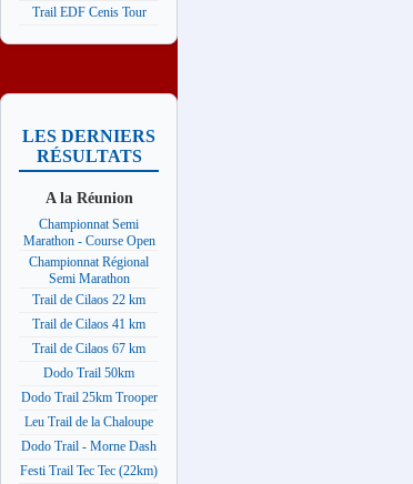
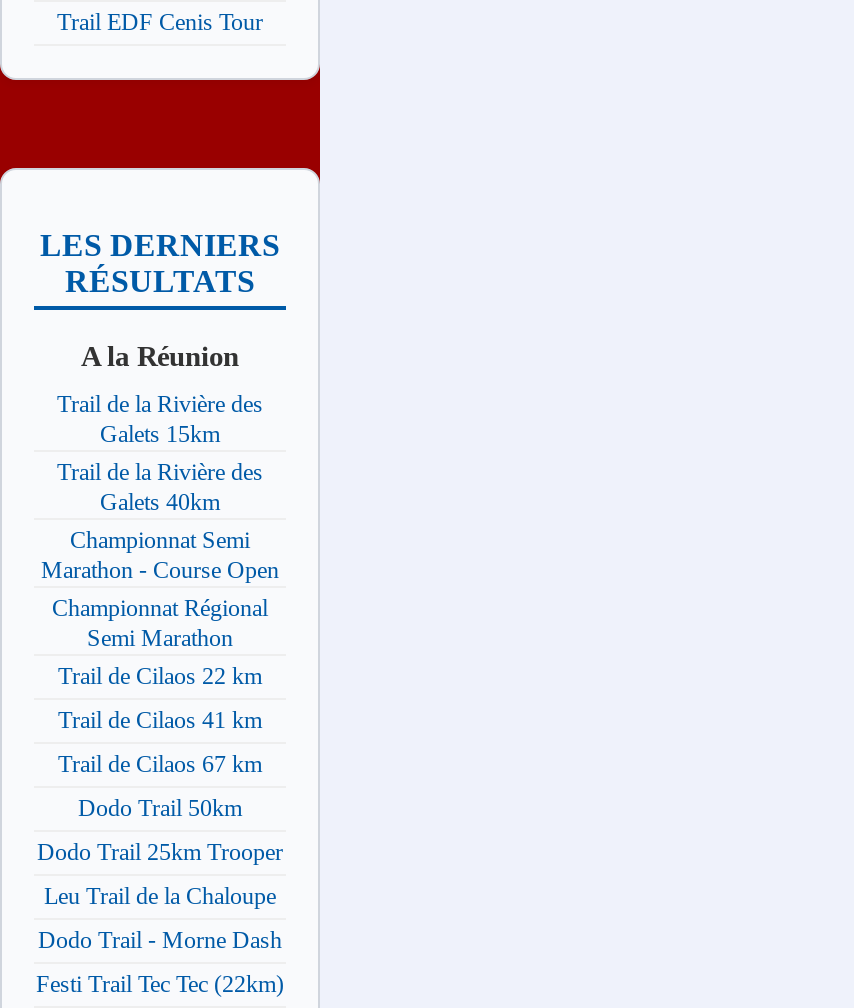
+ Trail de la Rivière des
+ Galets 15km
+ Trail de la Rivière des
+ Galets 40km
